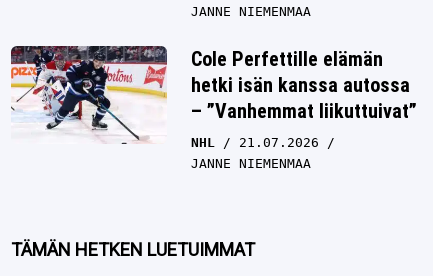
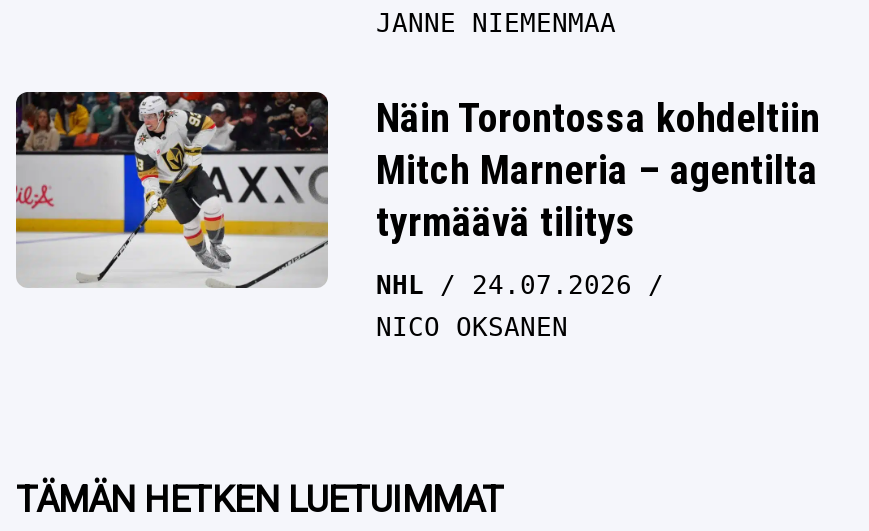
- [image]
- Cole Perfettille elämän
- hetki isän kanssa autossa
- – ”Vanhemmat liikuttuivat”
+ [image]
+ Näin Torontossa kohdeltiin
+ Mitch Marneria – agentilta
+ tyrmäävä tilitys

- 21.07.2026
- JANNE NIEMENMAA
+ 24.07.2026
+ NICO OKSANEN
